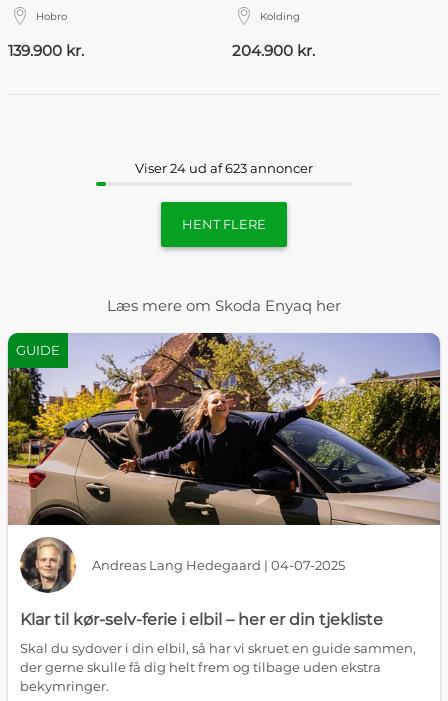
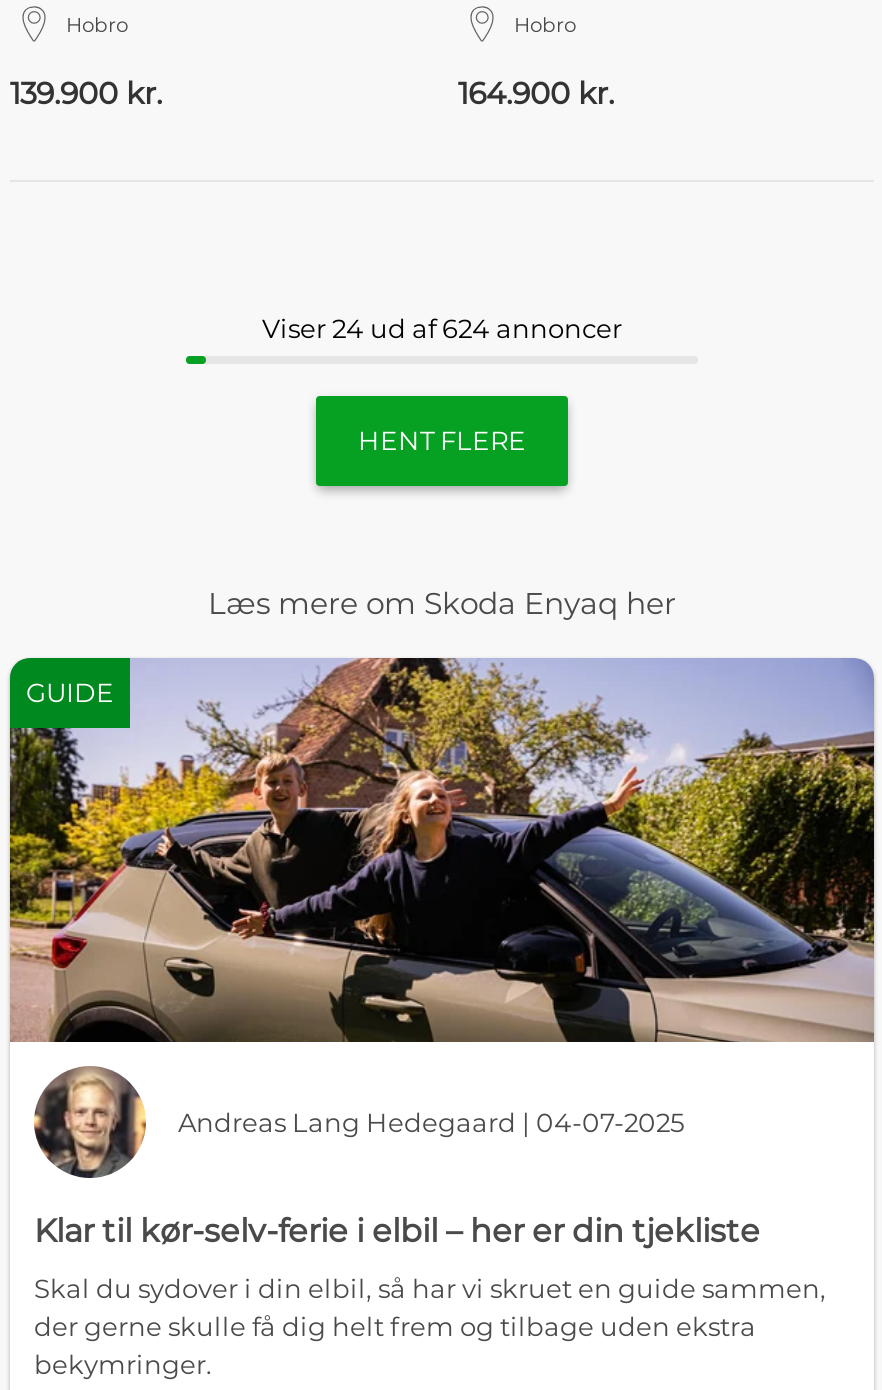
- Kolding
+ Hobro

- 204.900 kr.
+ 164.900 kr.

- Viser 24 ud af 623 annoncer
+ Viser 24 ud af 624 annoncer
